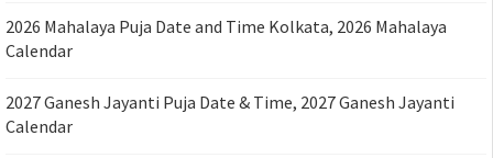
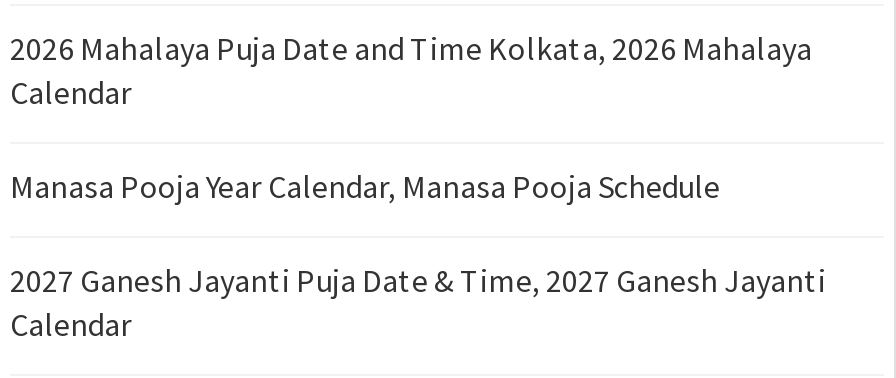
+ Manasa Pooja Year Calendar, Manasa Pooja Schedule
